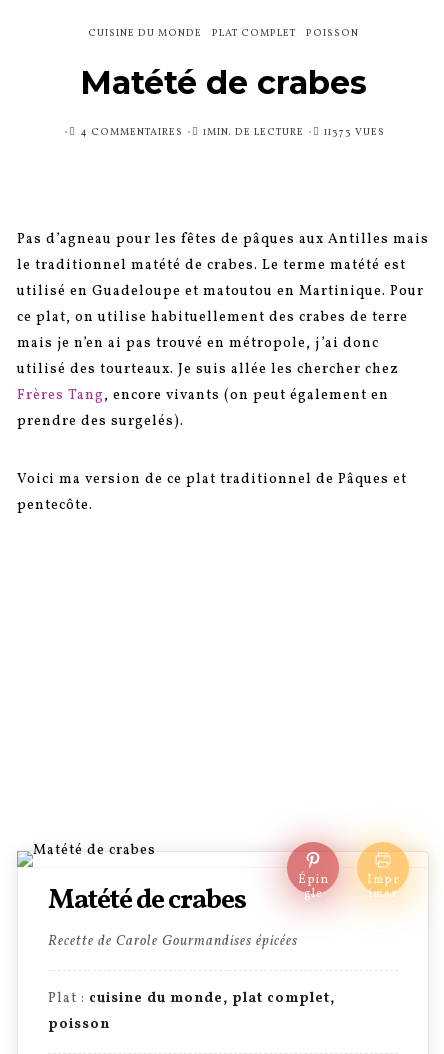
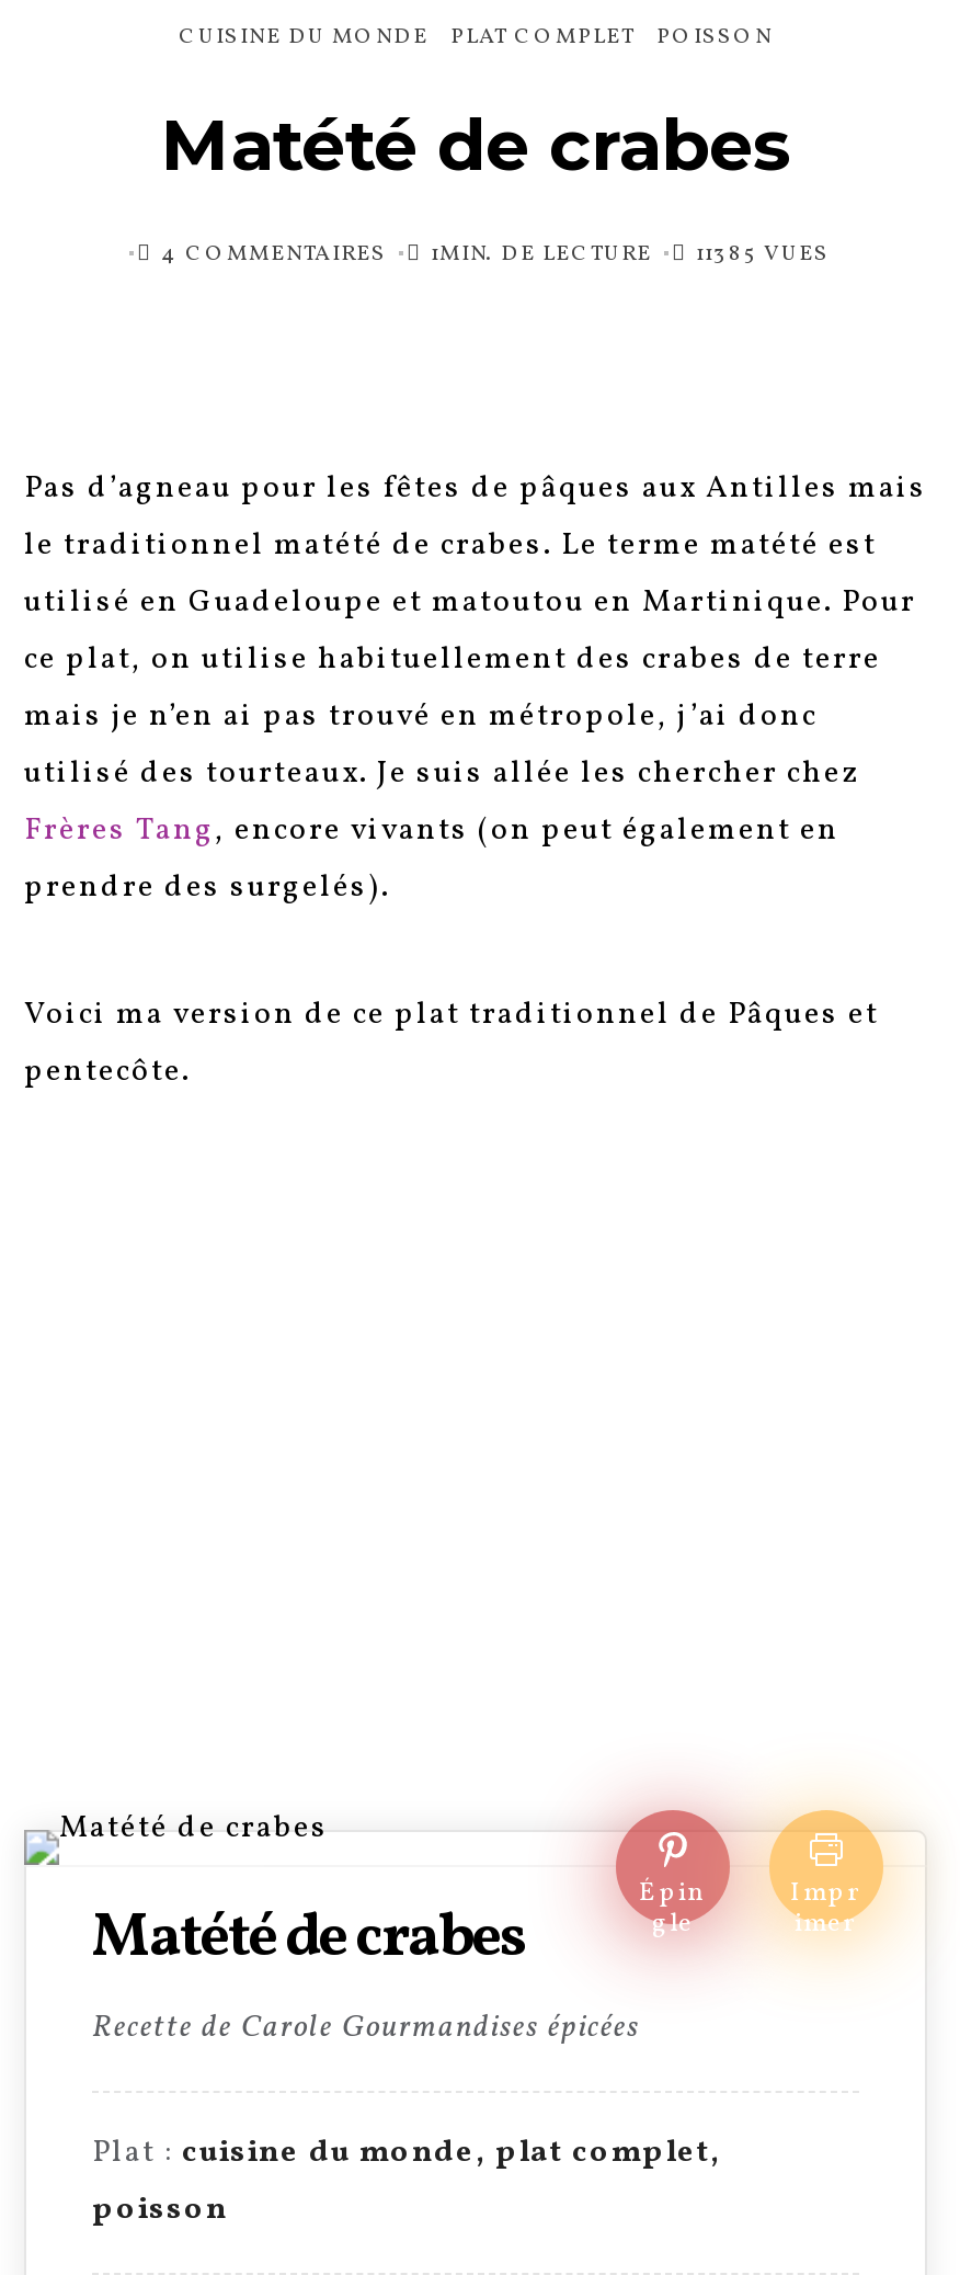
- 11373 VUES
+ 11385 VUES
